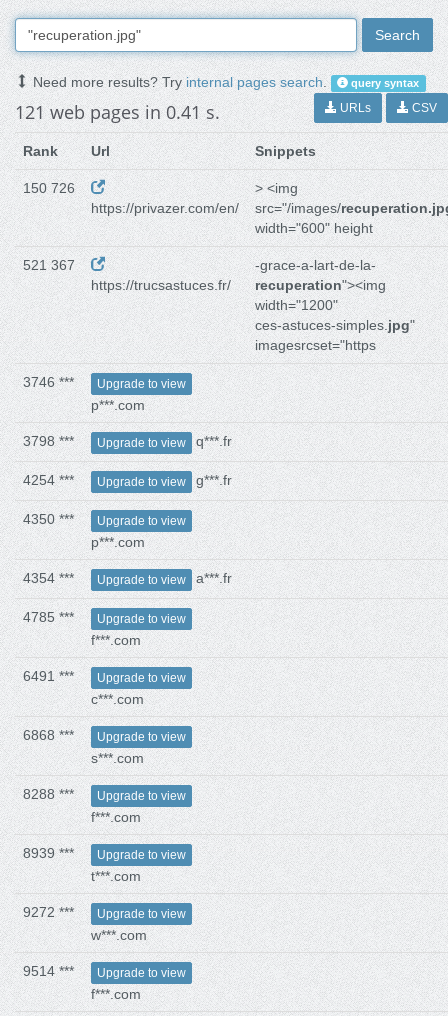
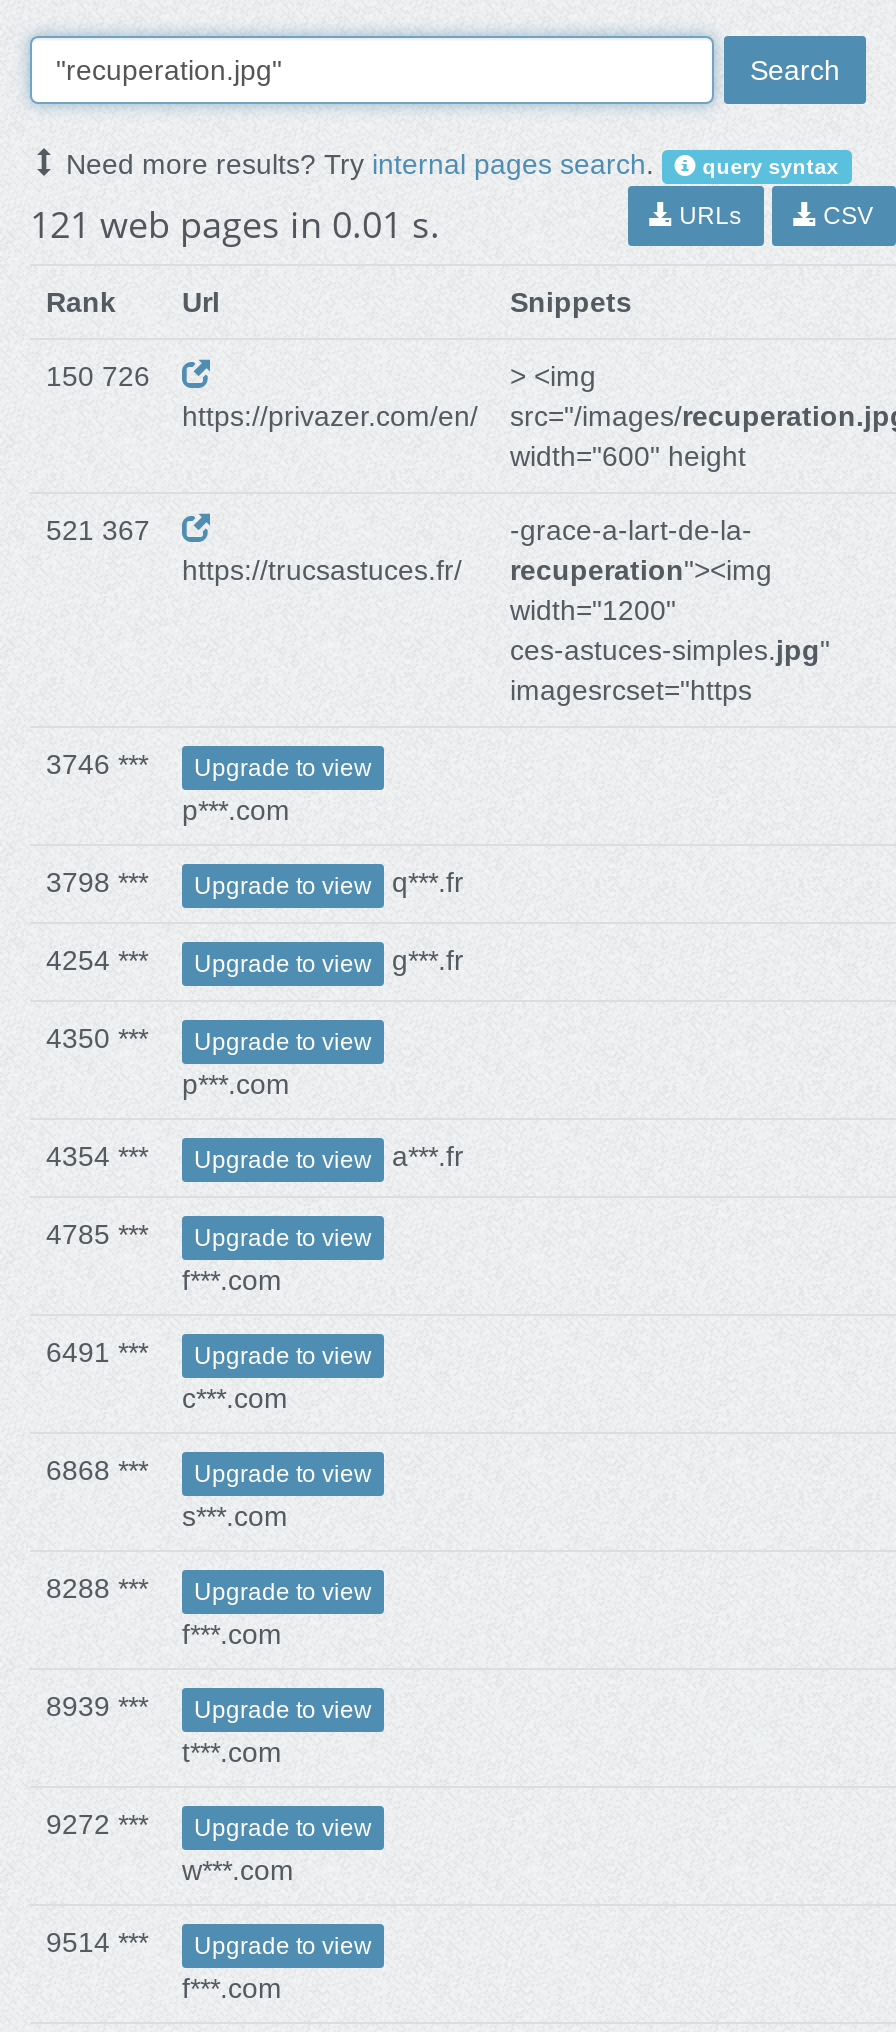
- 121 web pages in 0.41 s.
+ 121 web pages in 0.01 s.
